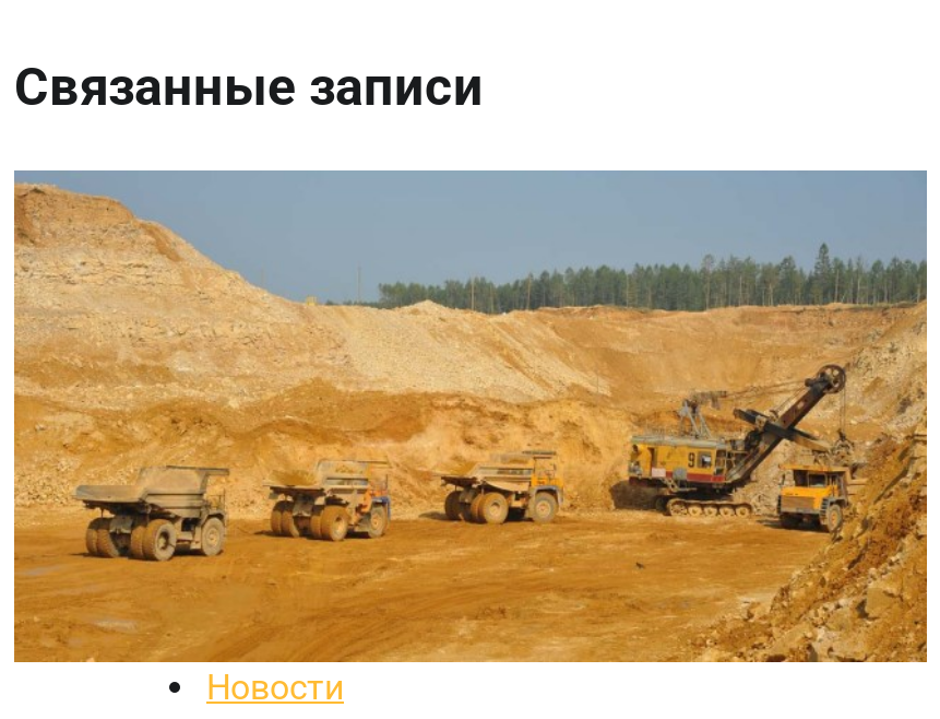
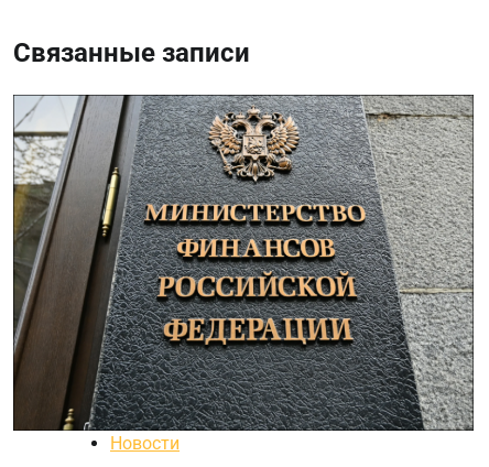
- [image]
+ [image]
